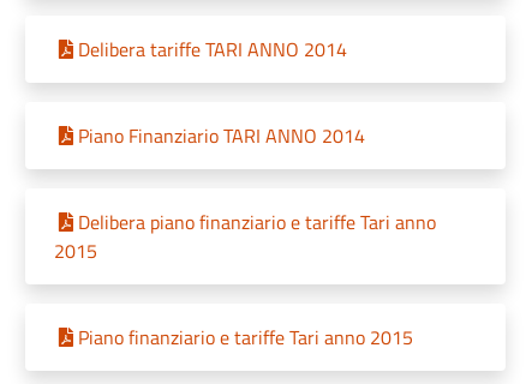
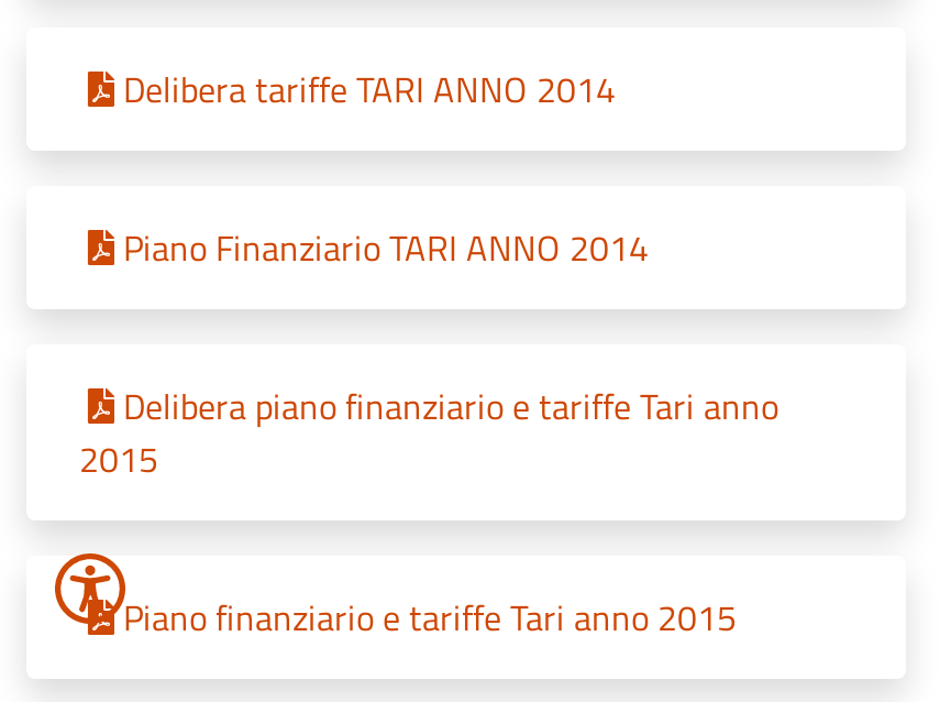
- [image]
+ [image]
